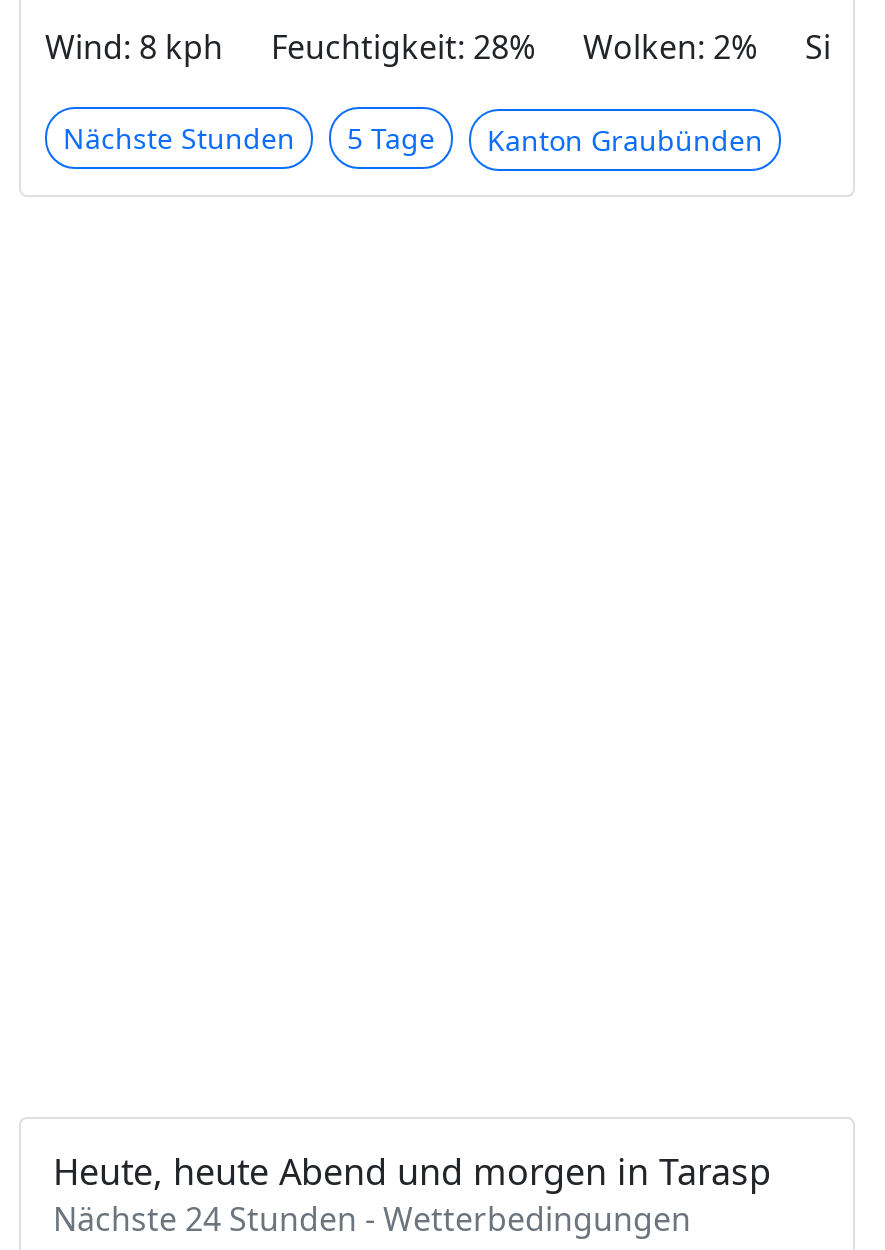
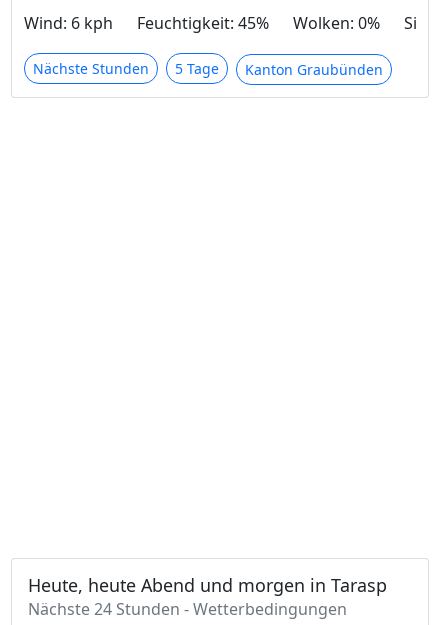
- Wind: 8 kph
+ Wind: 6 kph

- Feuchtigkeit: 28%
+ Feuchtigkeit: 45%

- Wolken: 2%
+ Wolken: 0%
